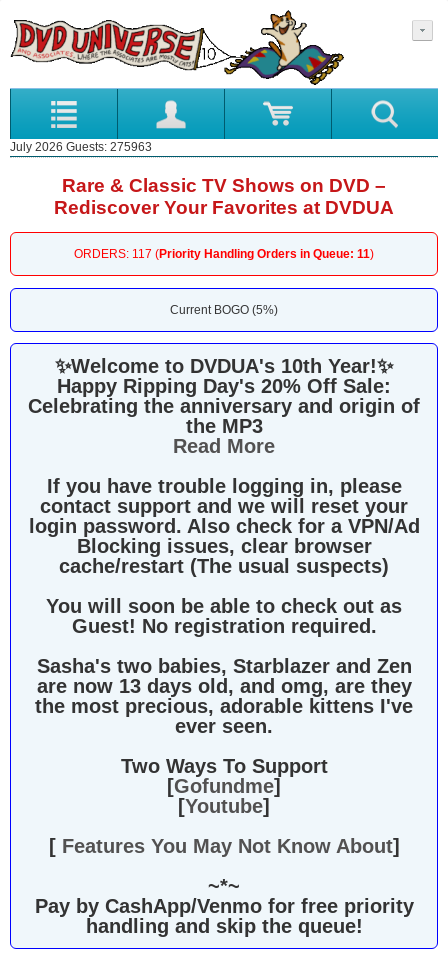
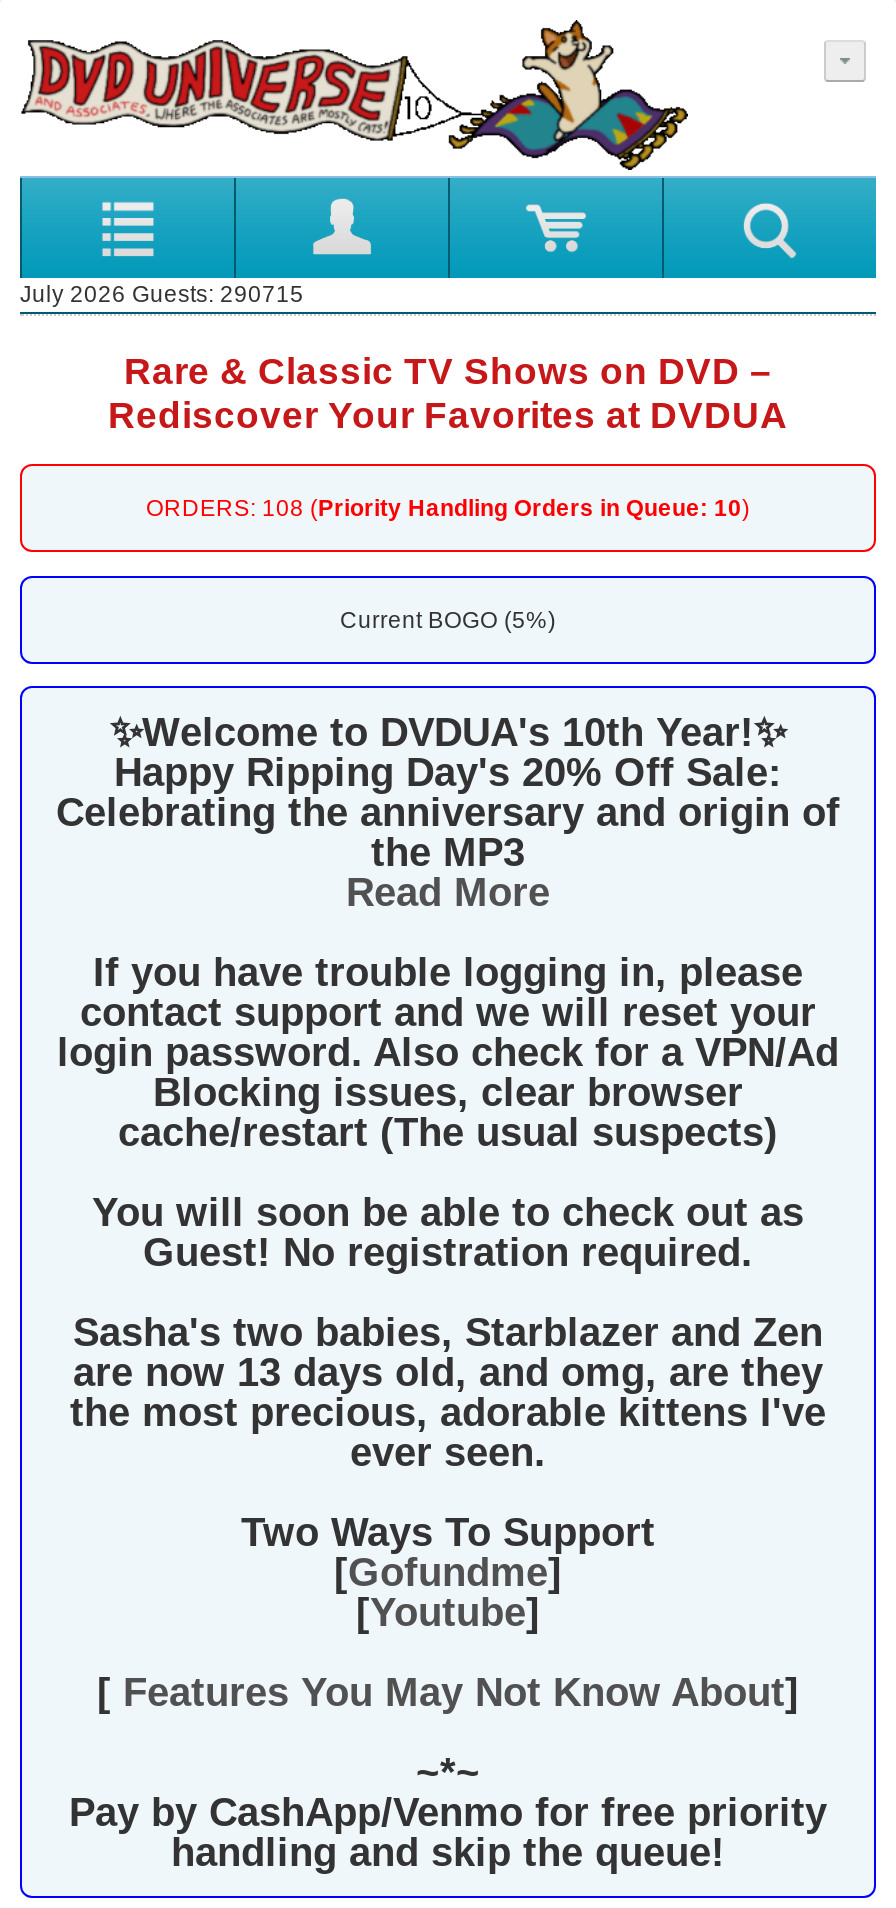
- July 2026 Guests: 275963
+ July 2026 Guests: 290715

- ORDERS: 117 (Priority Handling Orders in Queue: 11)
+ ORDERS: 108 (Priority Handling Orders in Queue: 10)
